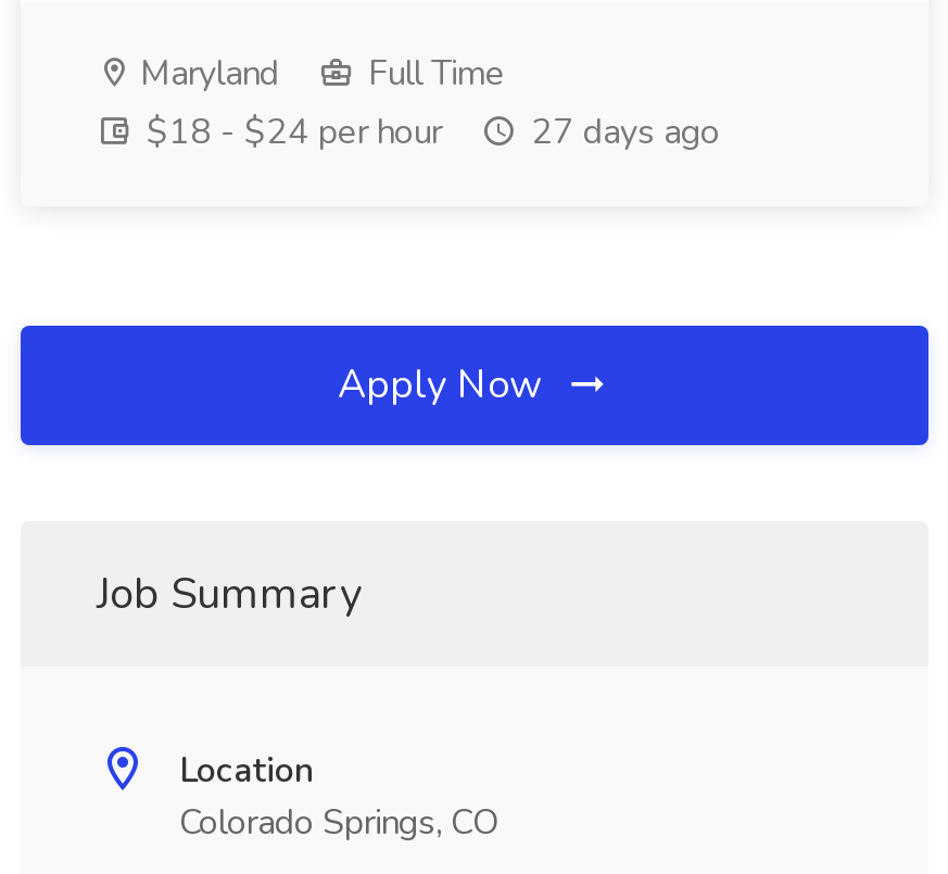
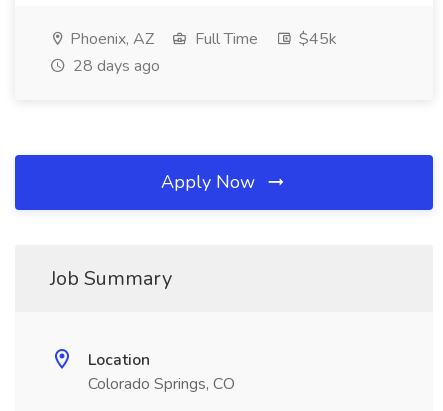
- Maryland
+ Phoenix, AZ

- $18 - $24 per hour
- 27 days ago
+ $45k
+ 28 days ago
